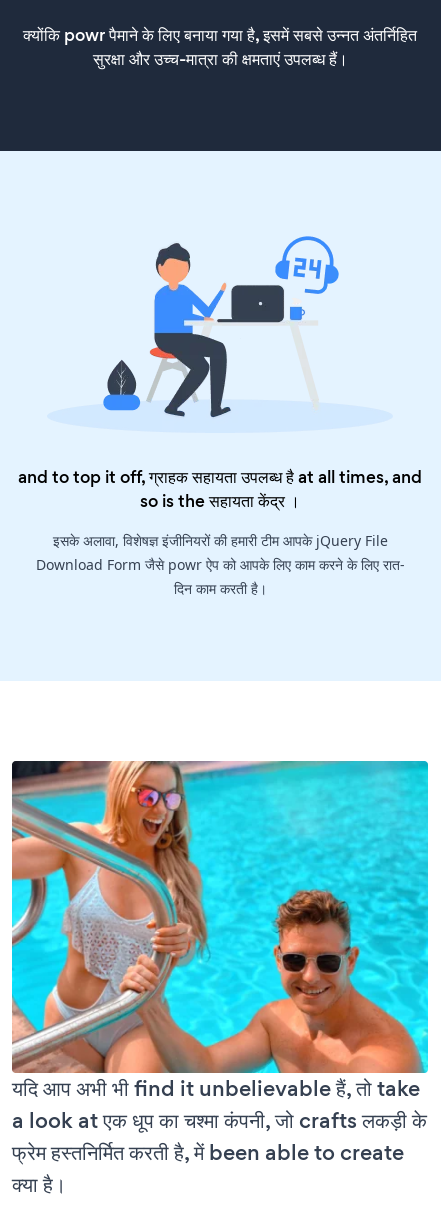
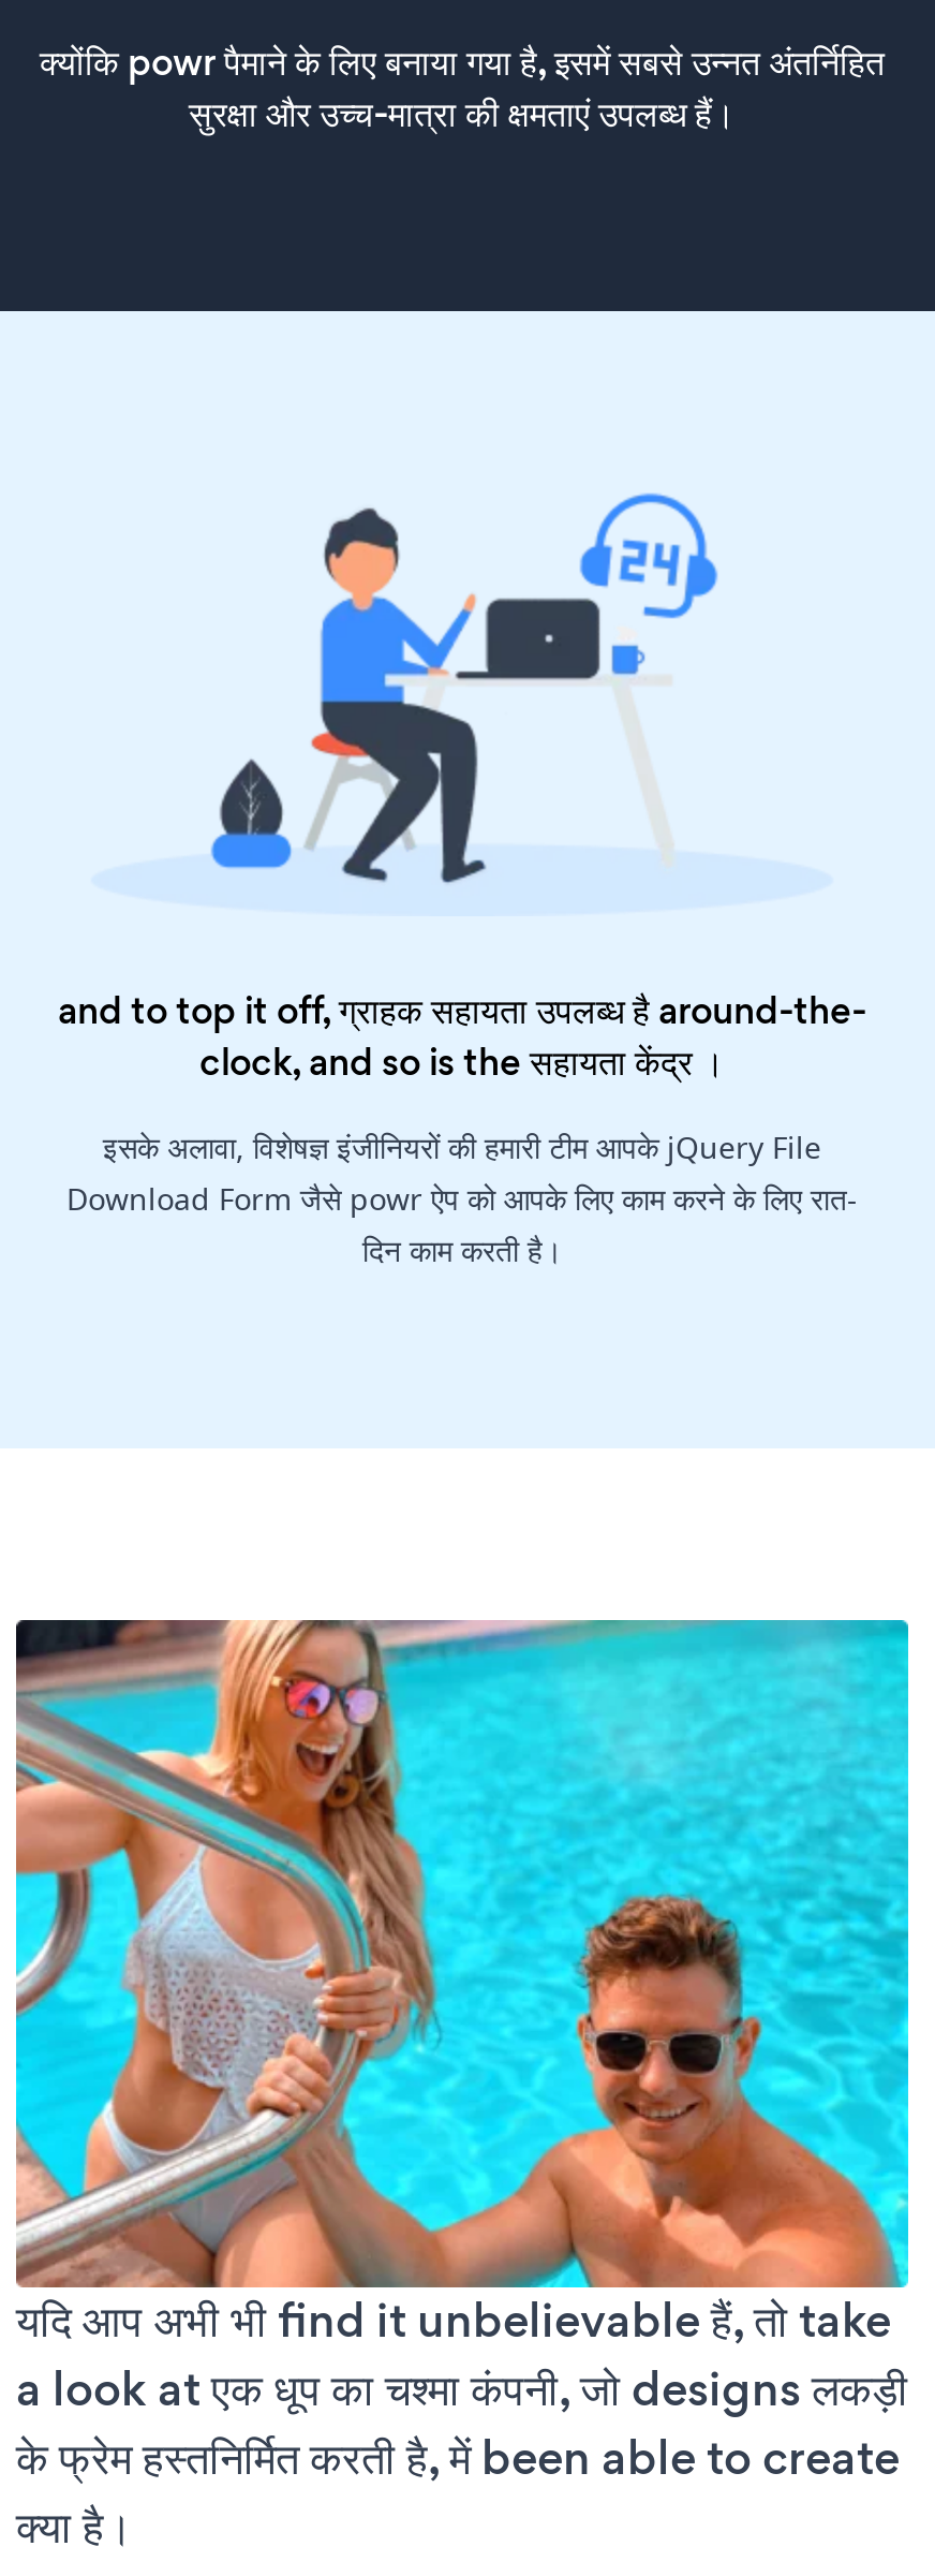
- and to top it off, ग्राहक सहायता उपलब्ध है at all times, and
- so is the सहायता केंद्र ।
+ and to top it off, ग्राहक सहायता उपलब्ध है around-the-
+ clock, and so is the सहायता केंद्र ।

- a look at एक धूप का चश्मा कंपनी, जो crafts लकड़ी के
- फ्रेम हस्तनिर्मित करती है, में been able to create
+ a look at एक धूप का चश्मा कंपनी, जो designs लकड़ी
+ के फ्रेम हस्तनिर्मित करती है, में been able to create
